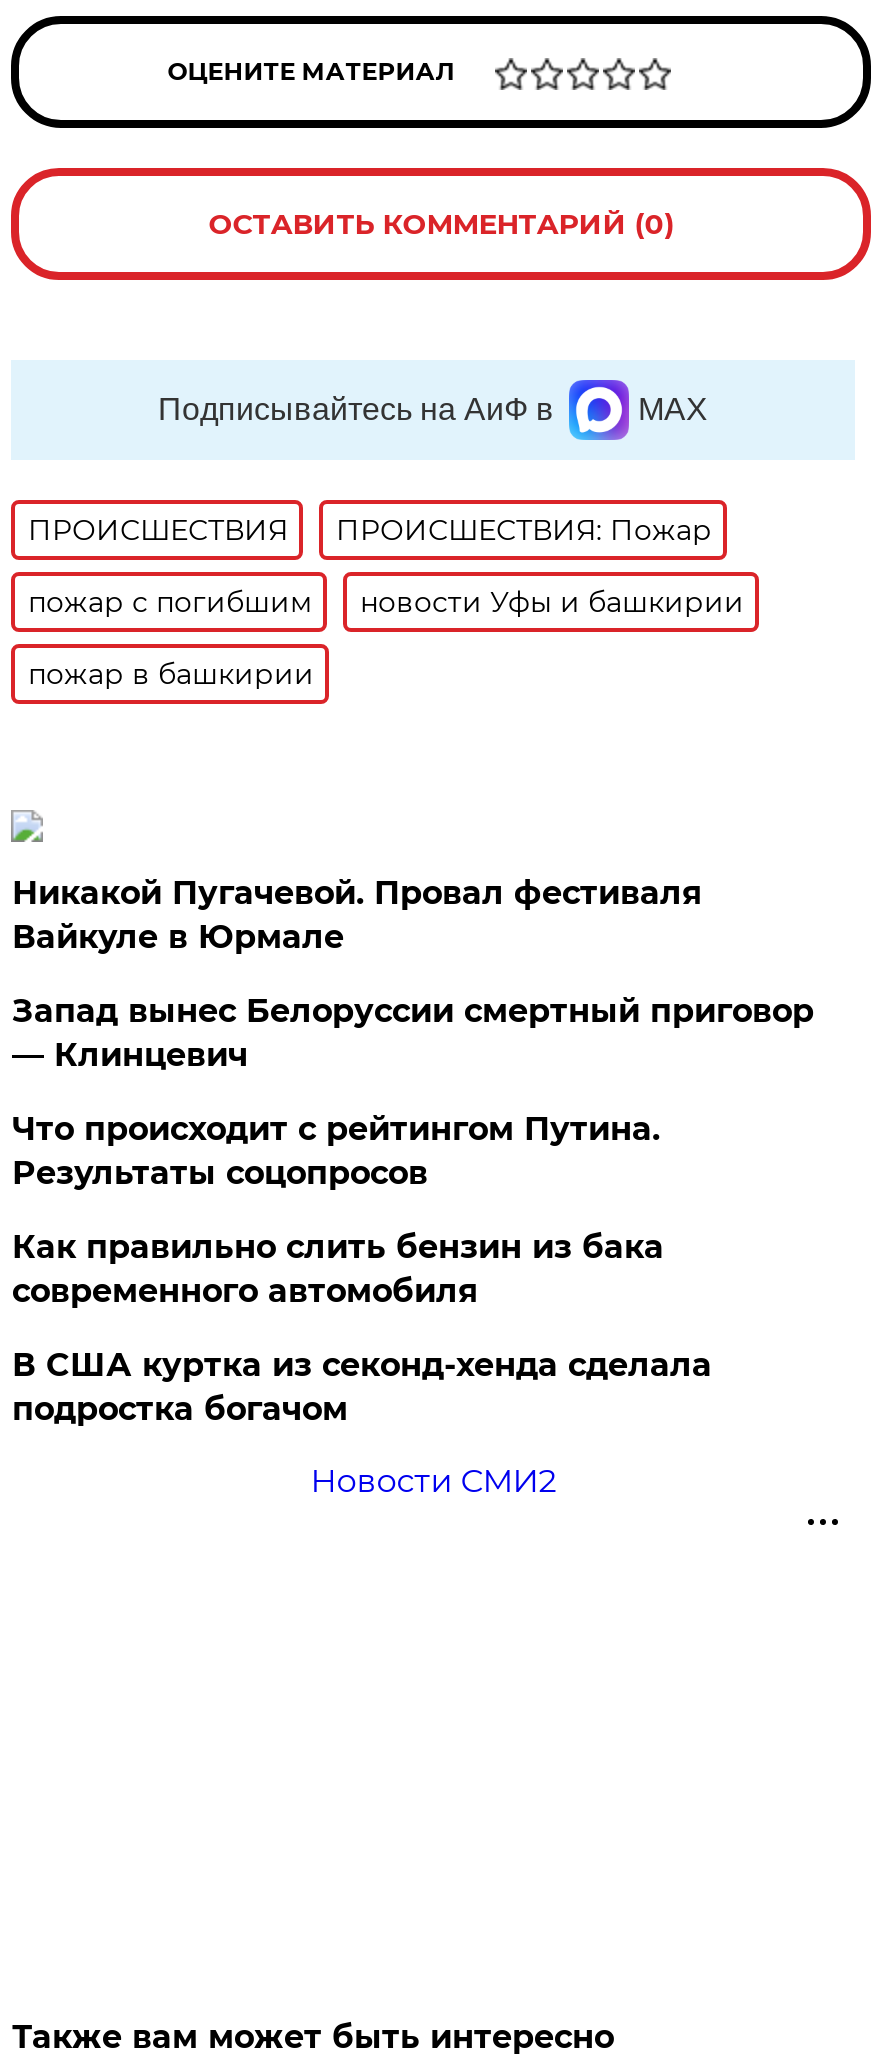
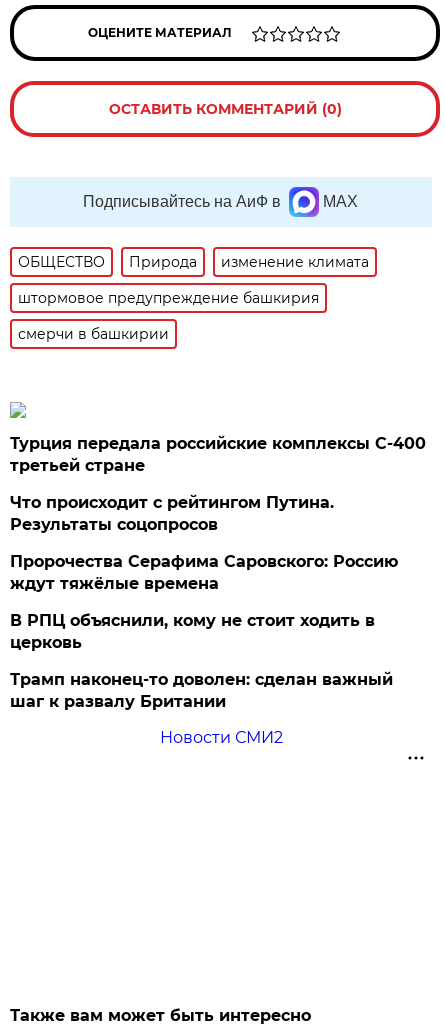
- ПРОИСШЕСТВИЯ
- ПРОИСШЕСТВИЯ: Пожар
- пожар с погибшим
- новости Уфы и башкирии
- пожар в башкирии
+ ОБЩЕСТВО
+ Природа
+ изменение климата
+ штормовое предупреждение башкирия
+ смерчи в башкирии

- Никакой Пугачевой. Провал фестиваля
- Вайкуле в Юрмале
- Запад вынес Белоруссии смертный приговор
- — Клинцевич
+ Турция передала российские комплексы С-400
+ третьей стране

moved up: Что происходит с рейтингом Путина. | Результаты соцопросов

- Как правильно слить бензин из бака
- современного автомобиля
- В США куртка из секонд-хенда сделала
- подростка богачом
+ Пророчества Серафима Саровского: Россию
+ ждут тяжёлые времена
+ В РПЦ объяснили, кому не стоит ходить в
+ церковь
+ Трамп наконец-то доволен: сделан важный
+ шаг к развалу Британии
